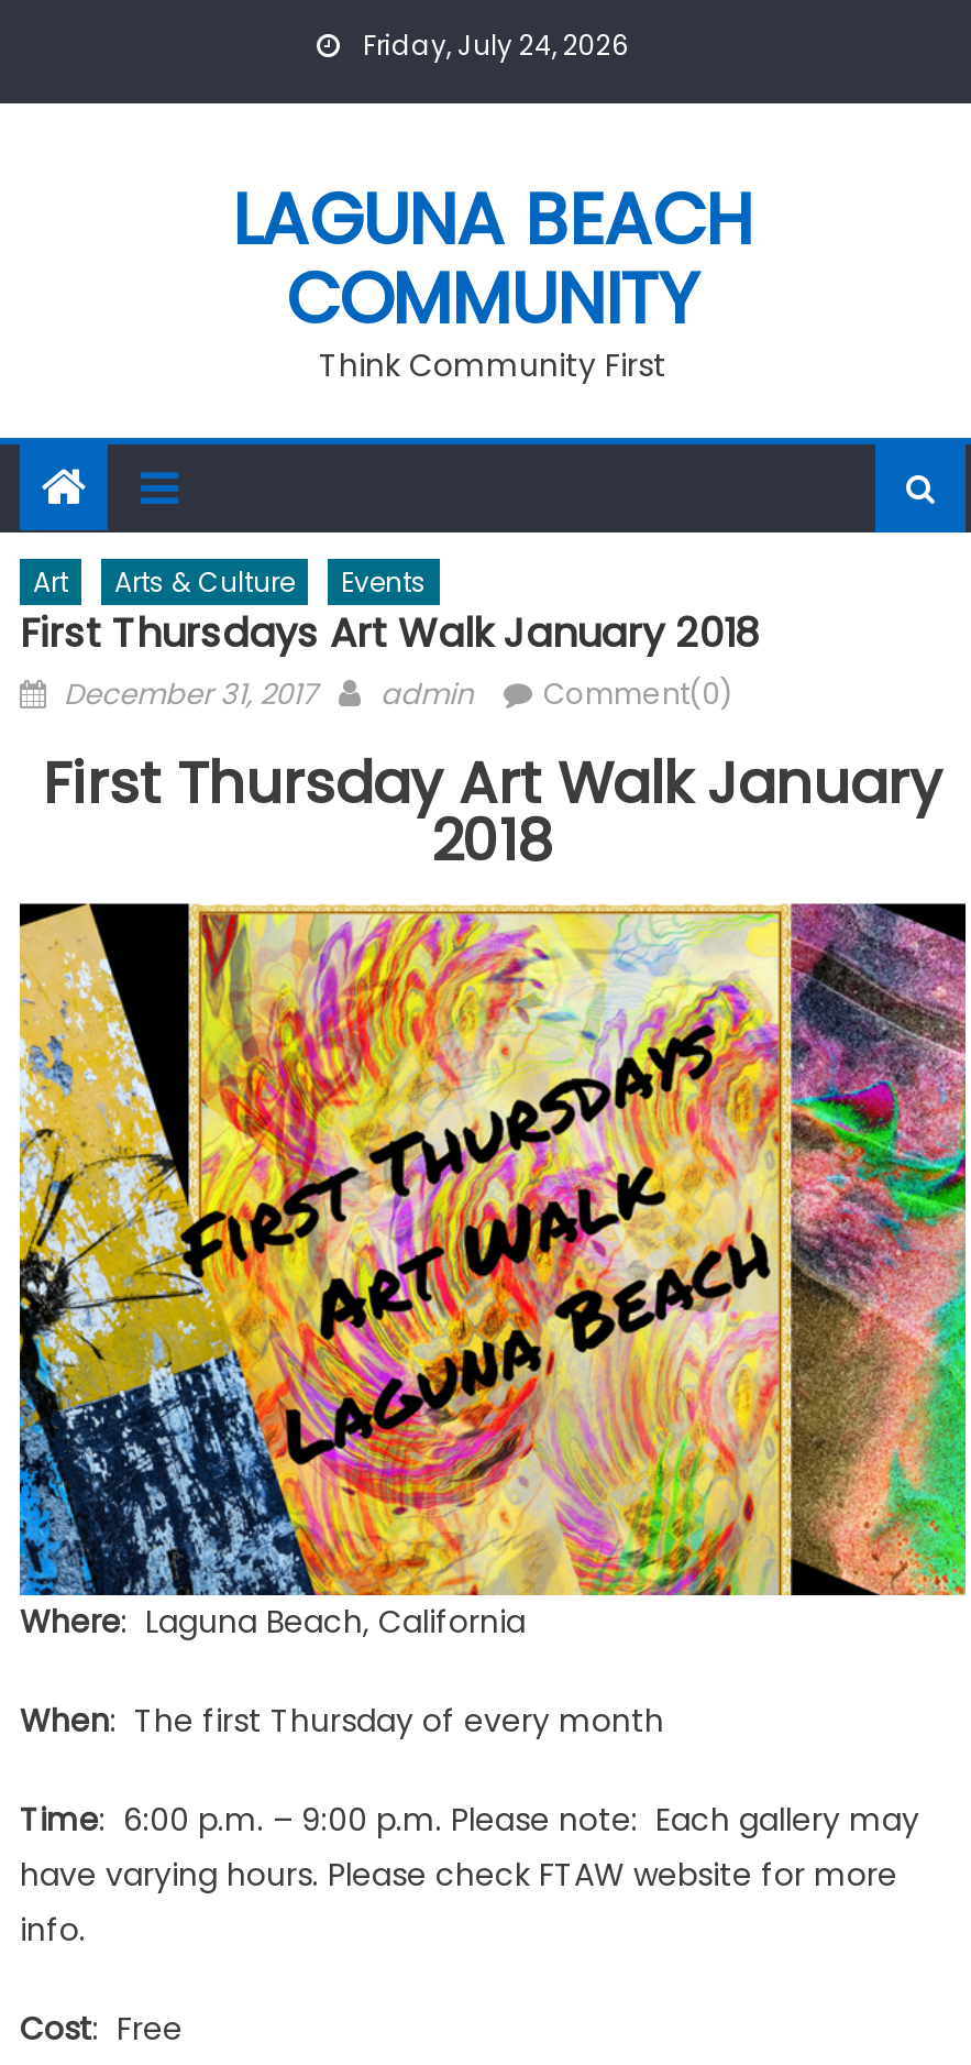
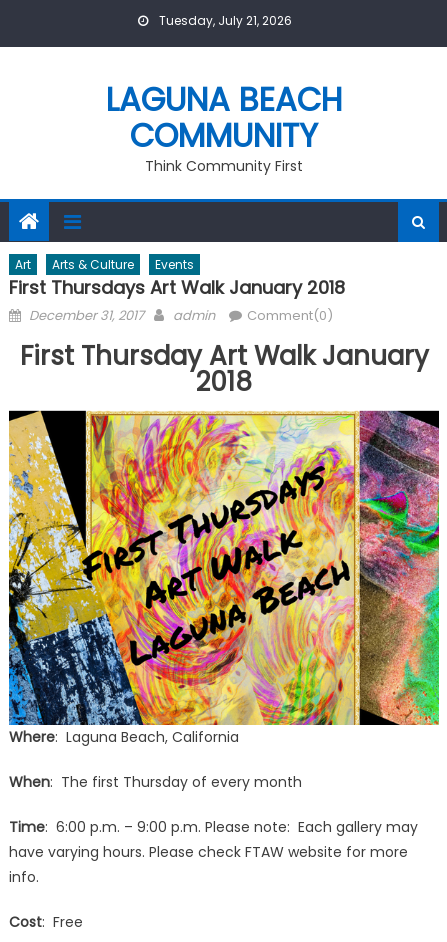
- Friday, July 24, 2026
+ Tuesday, July 21, 2026
